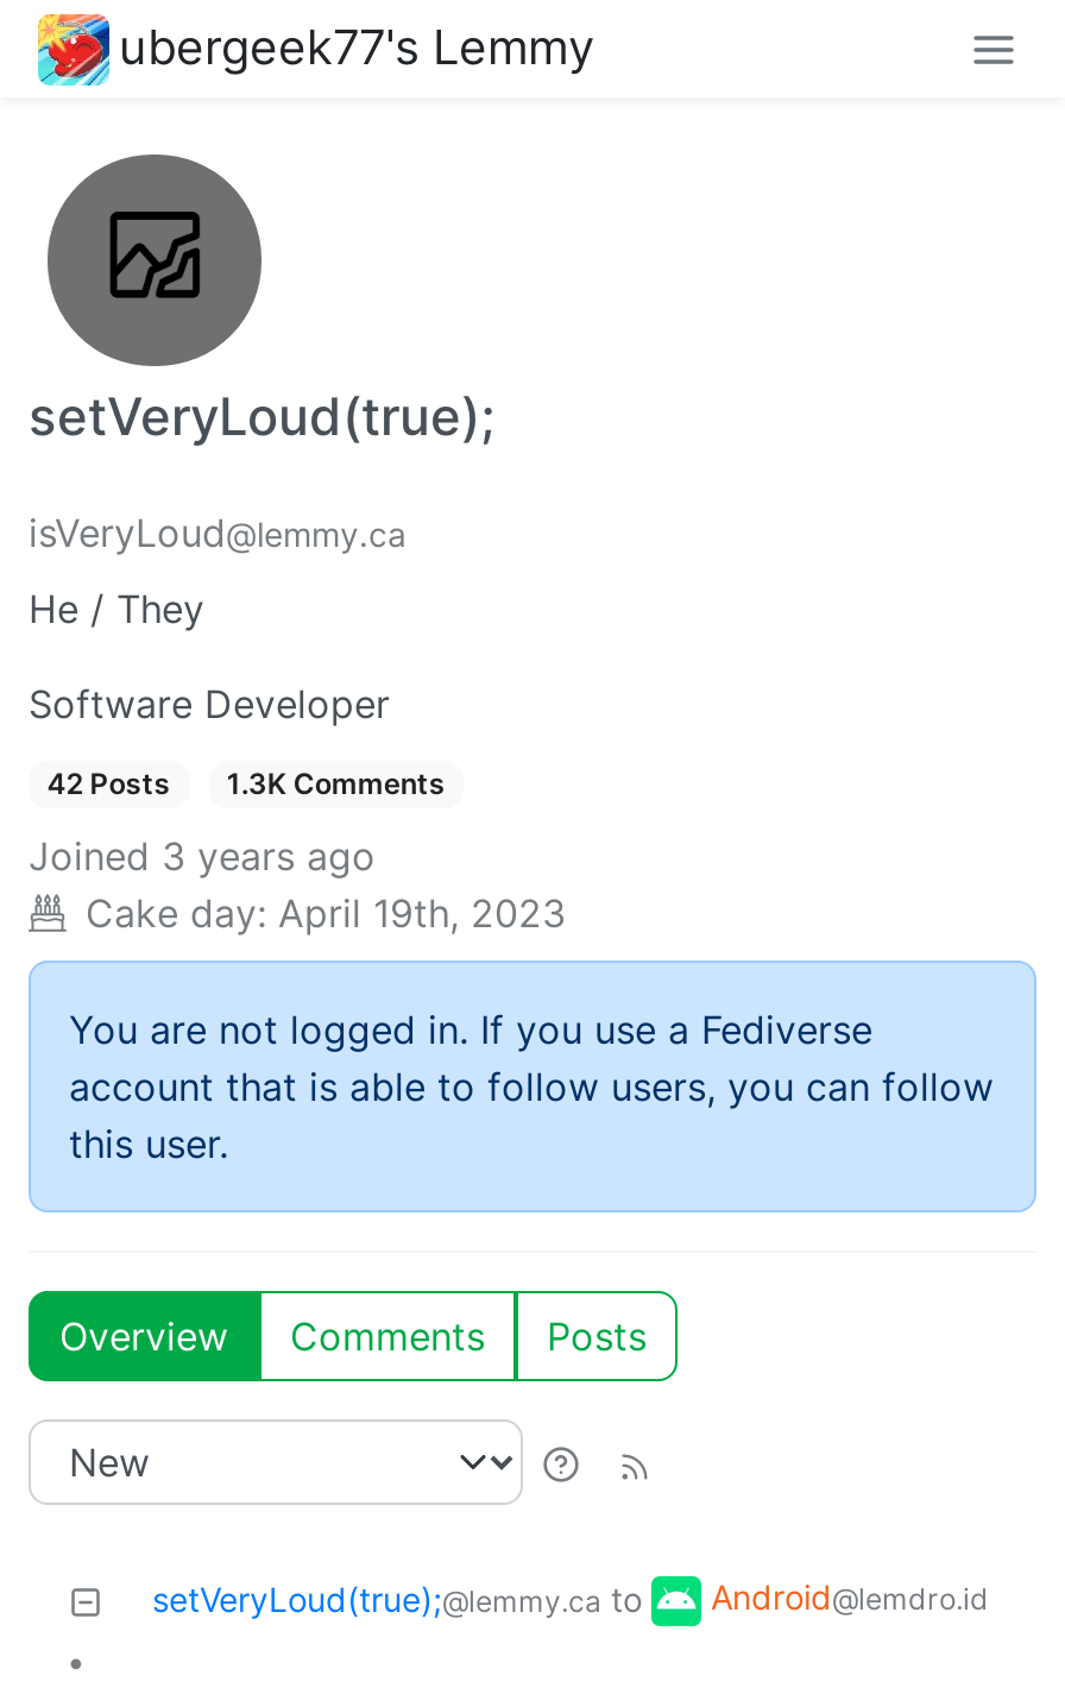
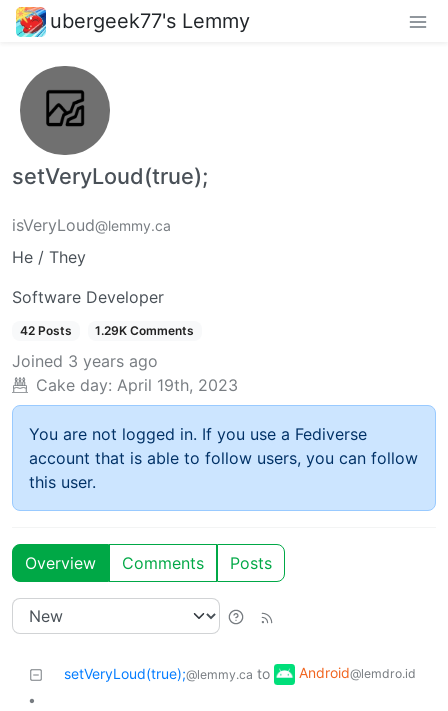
- 42 Posts 1.3K Comments
+ 42 Posts 1.29K Comments
